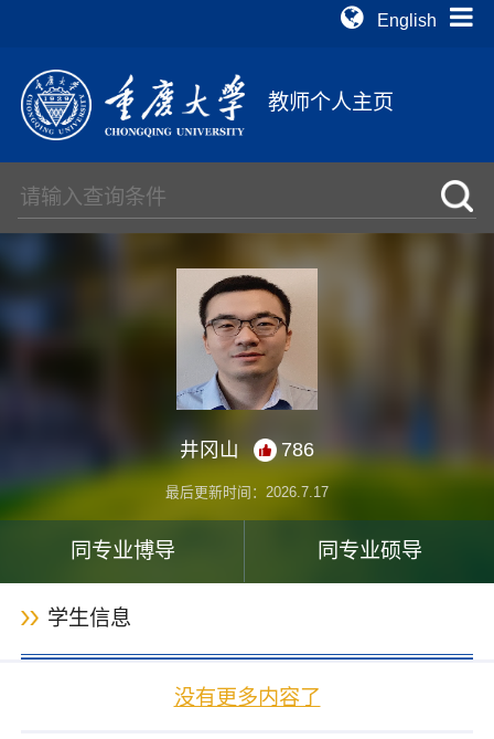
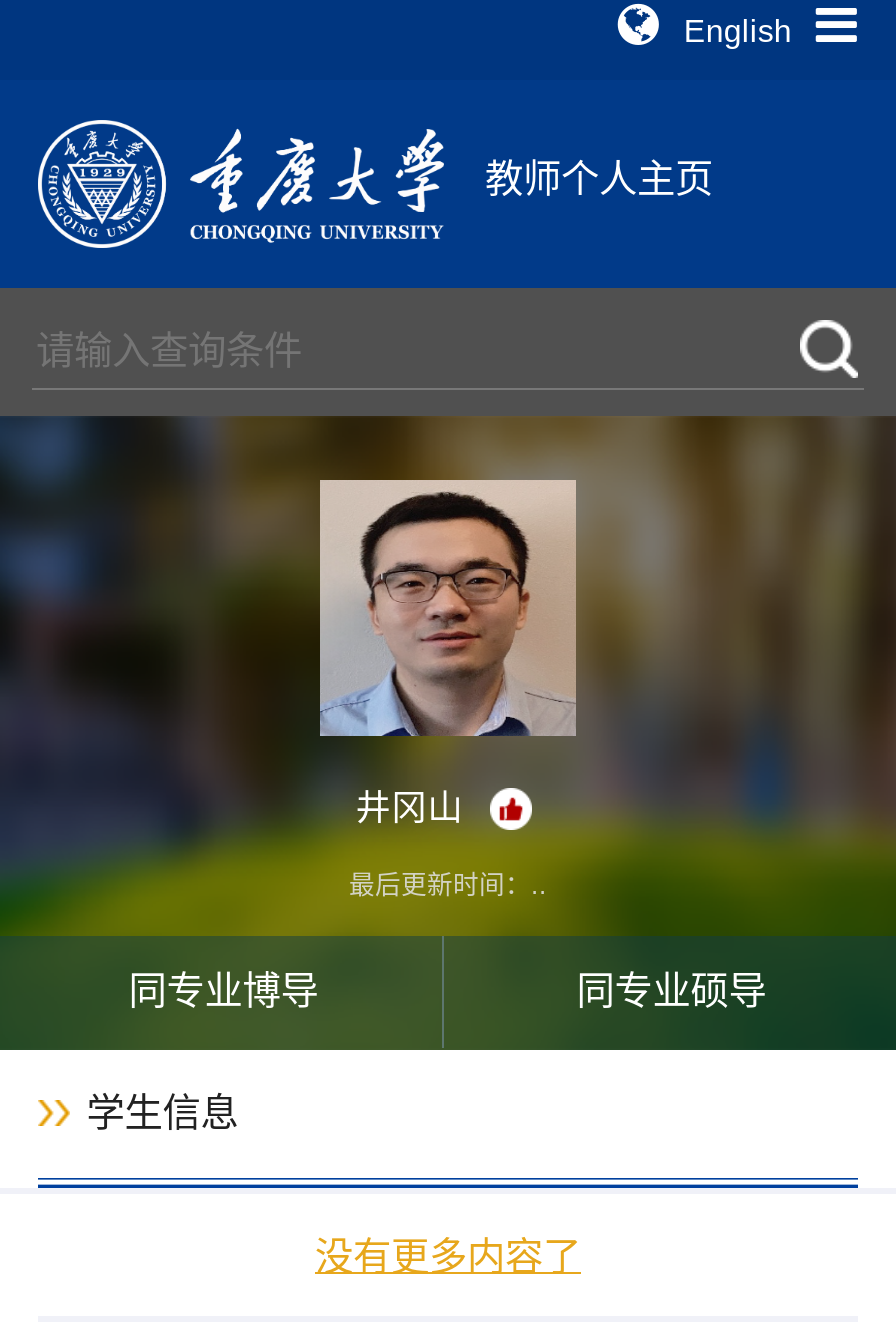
- 786
- 最后更新时间：2026. 7. 17
+ 最后更新时间：..
